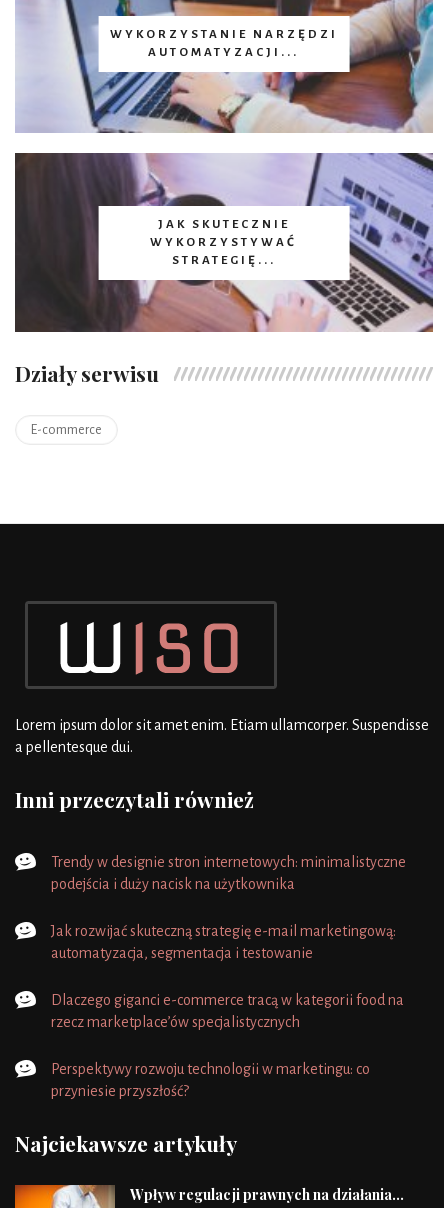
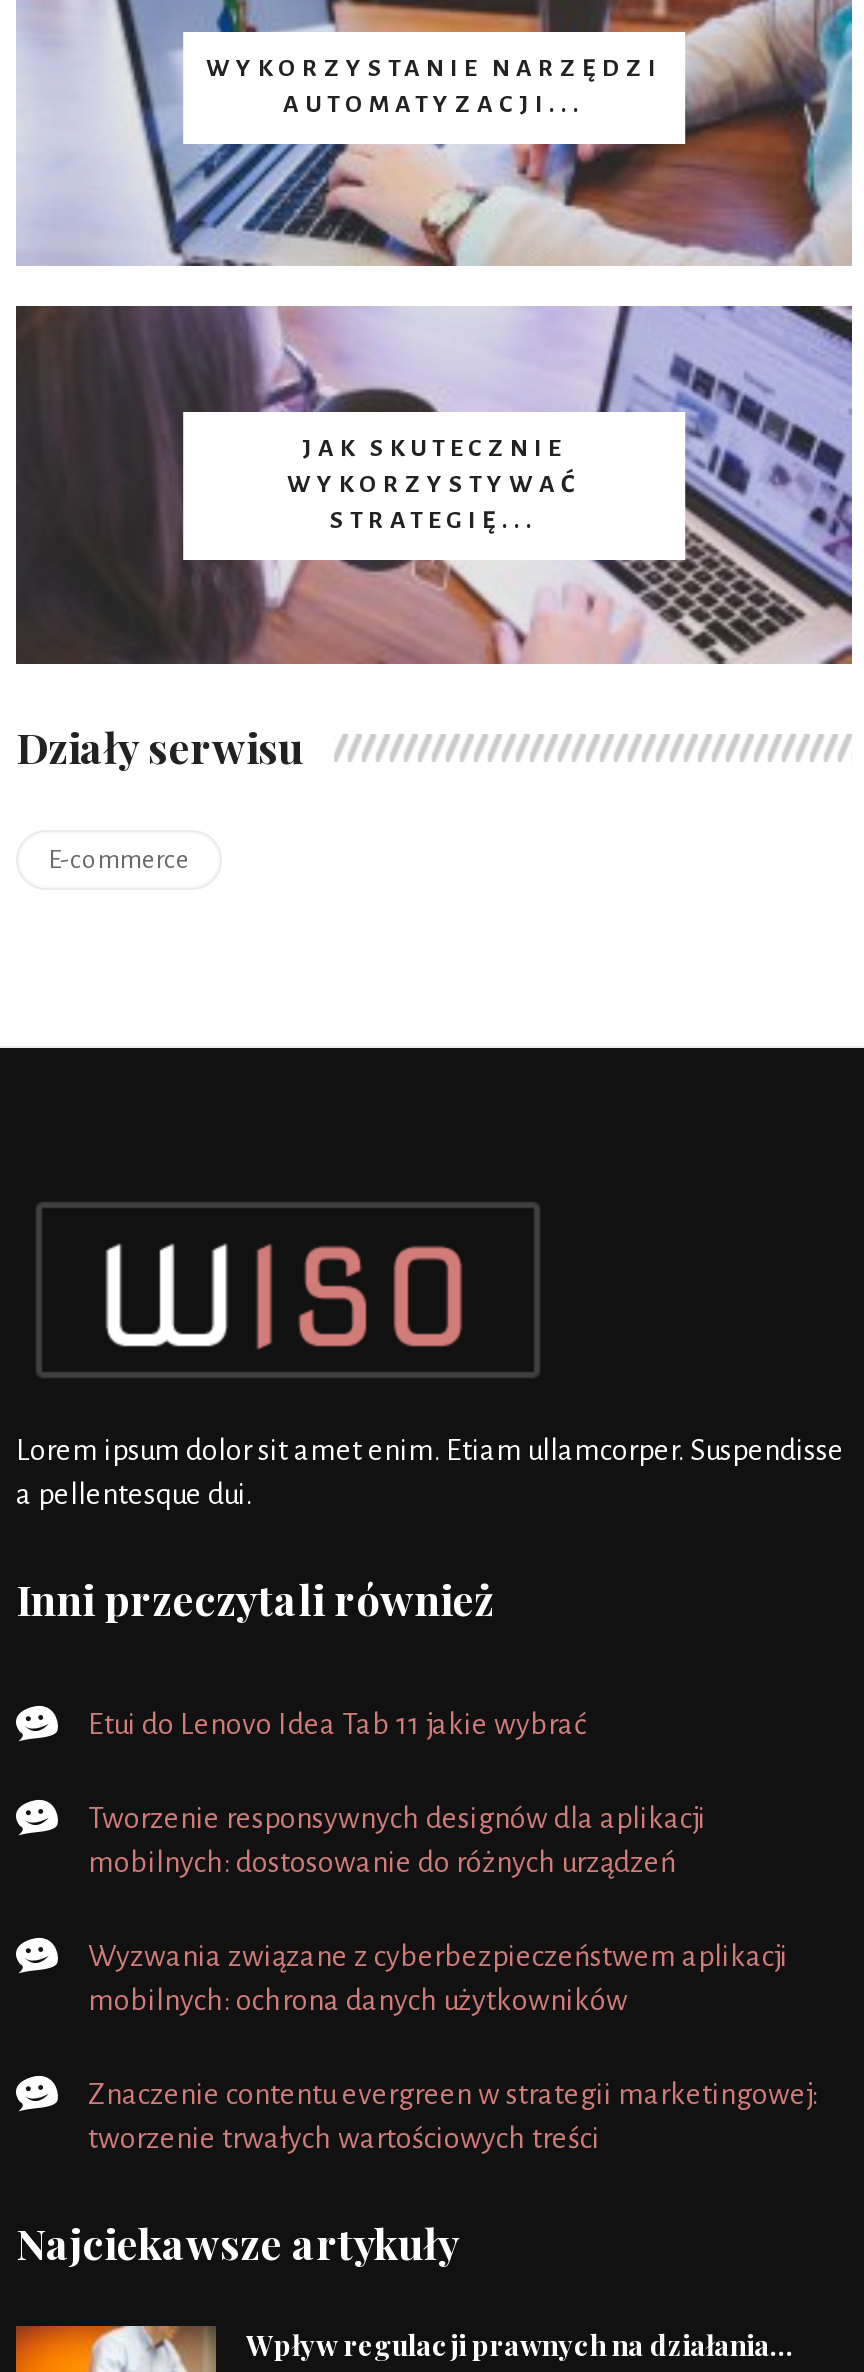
- Trendy w designie stron internetowych: minimalistyczne
- podejścia i duży nacisk na użytkownika
+ Etui do Lenovo Idea Tab 11 jakie wybrać

- Jak rozwijać skuteczną strategię e-mail marketingową:
- automatyzacja, segmentacja i testowanie
+ Tworzenie responsywnych designów dla aplikacji
+ mobilnych: dostosowanie do różnych urządzeń

- Dlaczego giganci e-commerce tracą w kategorii food na
- rzecz marketplace’ów specjalistycznych
+ Wyzwania związane z cyberbezpieczeństwem aplikacji
+ mobilnych: ochrona danych użytkowników

- Perspektywy rozwoju technologii w marketingu: co
- przyniesie przyszłość?
+ Znaczenie contentu evergreen w strategii marketingowej:
+ tworzenie trwałych wartościowych treści
